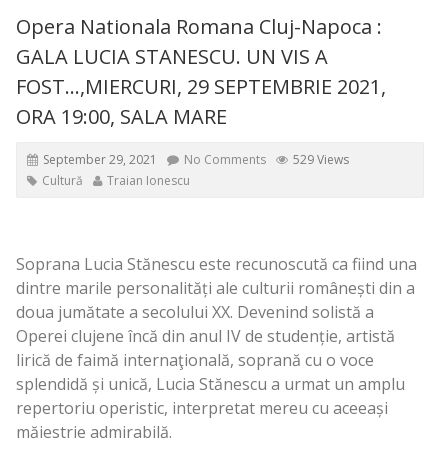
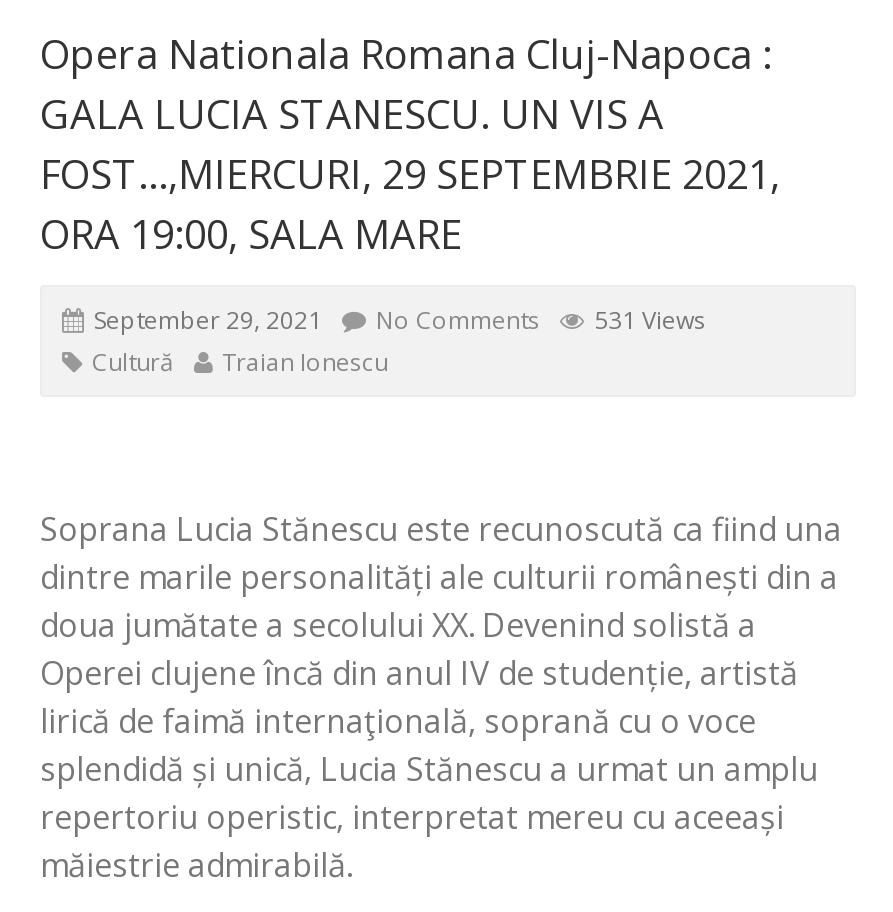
- September 29, 2021 No Comments 529 Views
+ September 29, 2021 No Comments 531 Views
